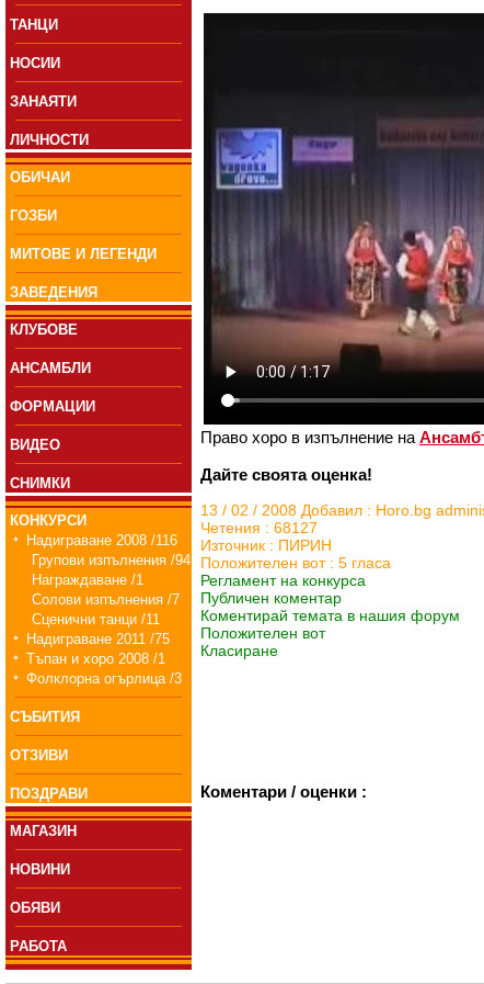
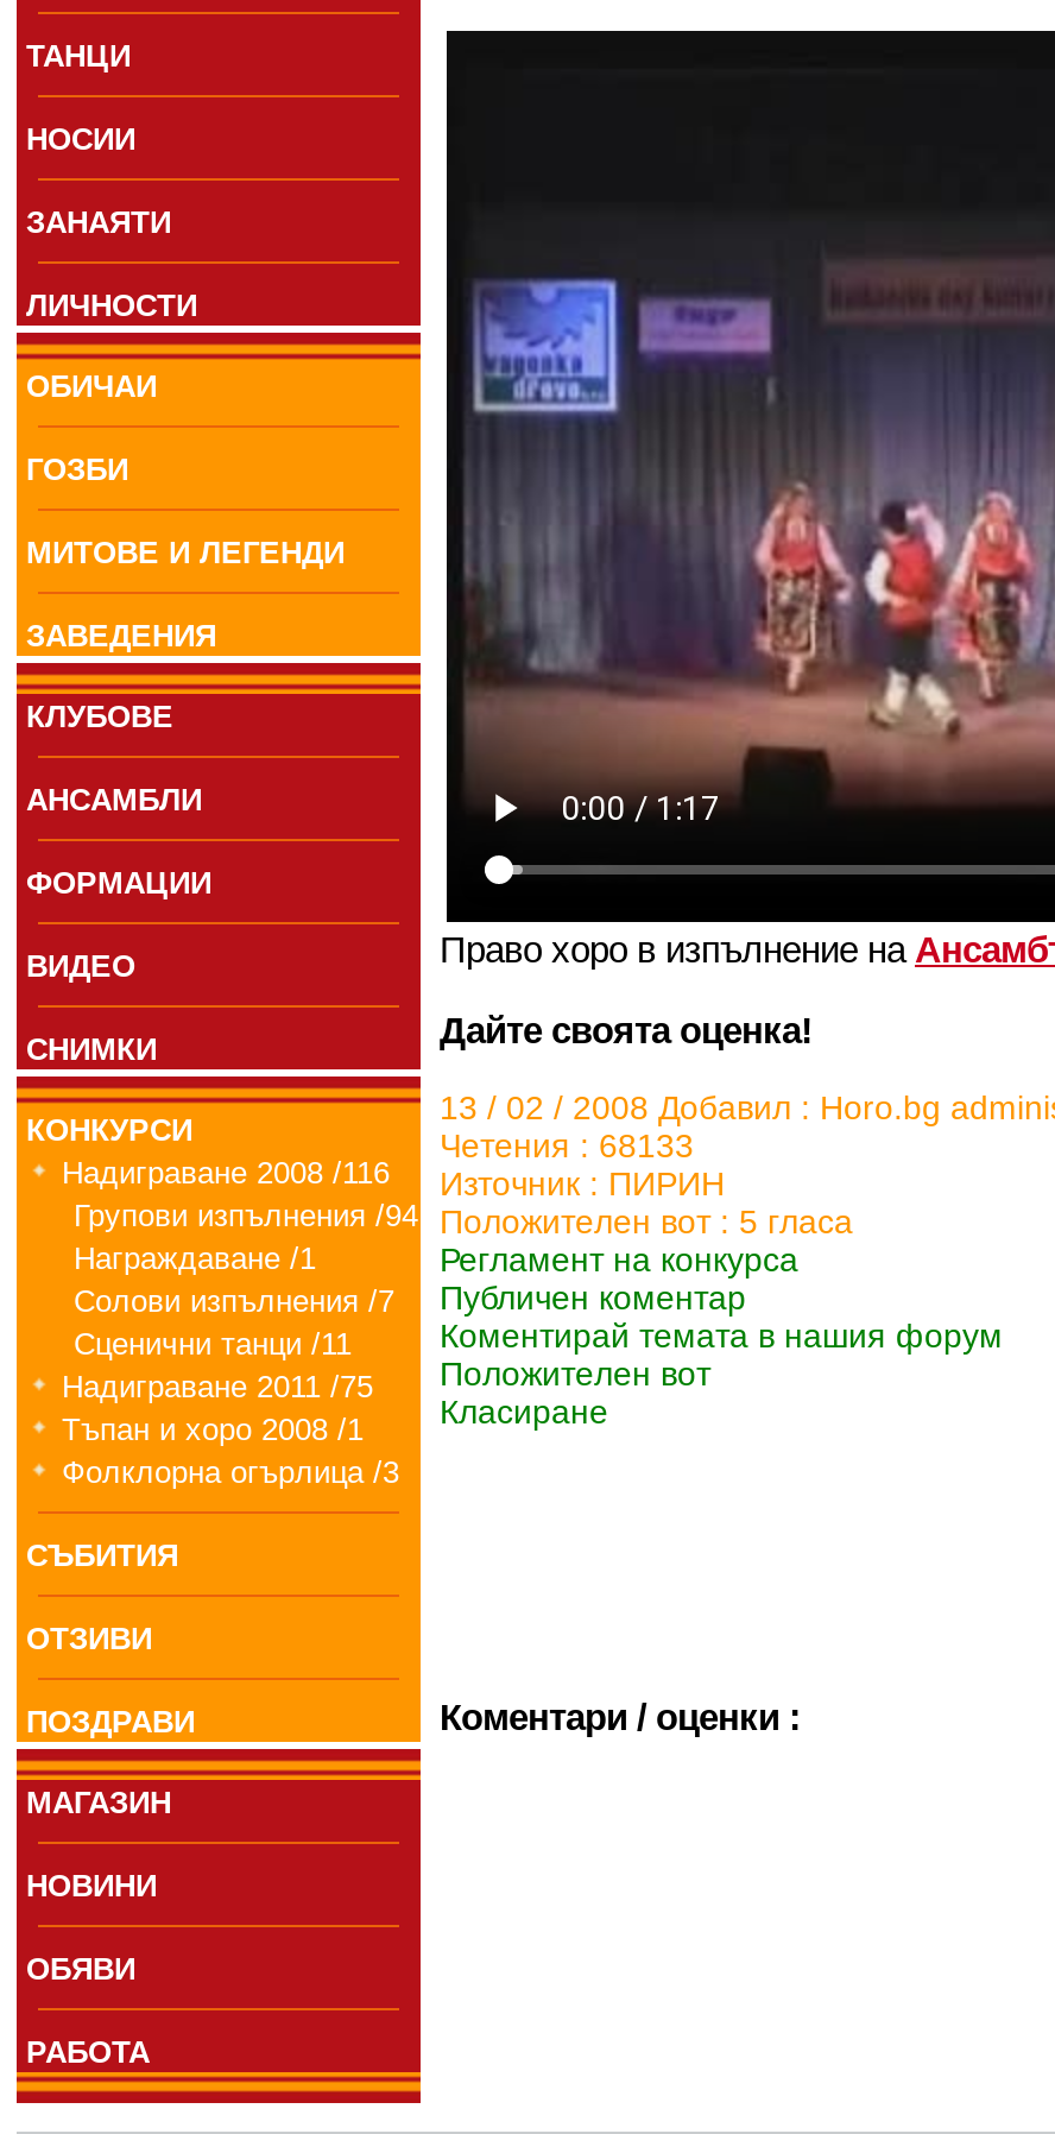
- Четения : 68127
+ Четения : 68133
